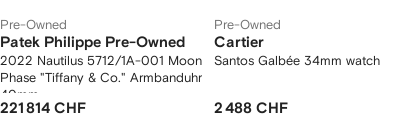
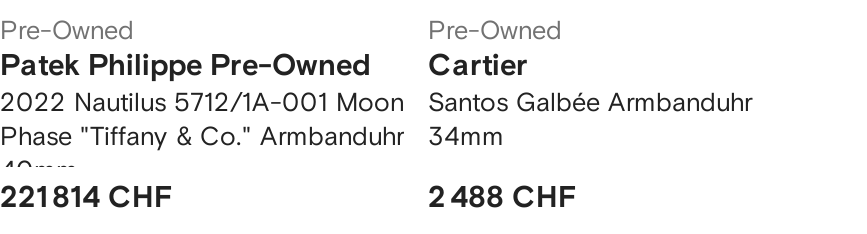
- Santos Galbée 34mm watch
+ Santos Galbée Armbanduhr
+ 34mm
